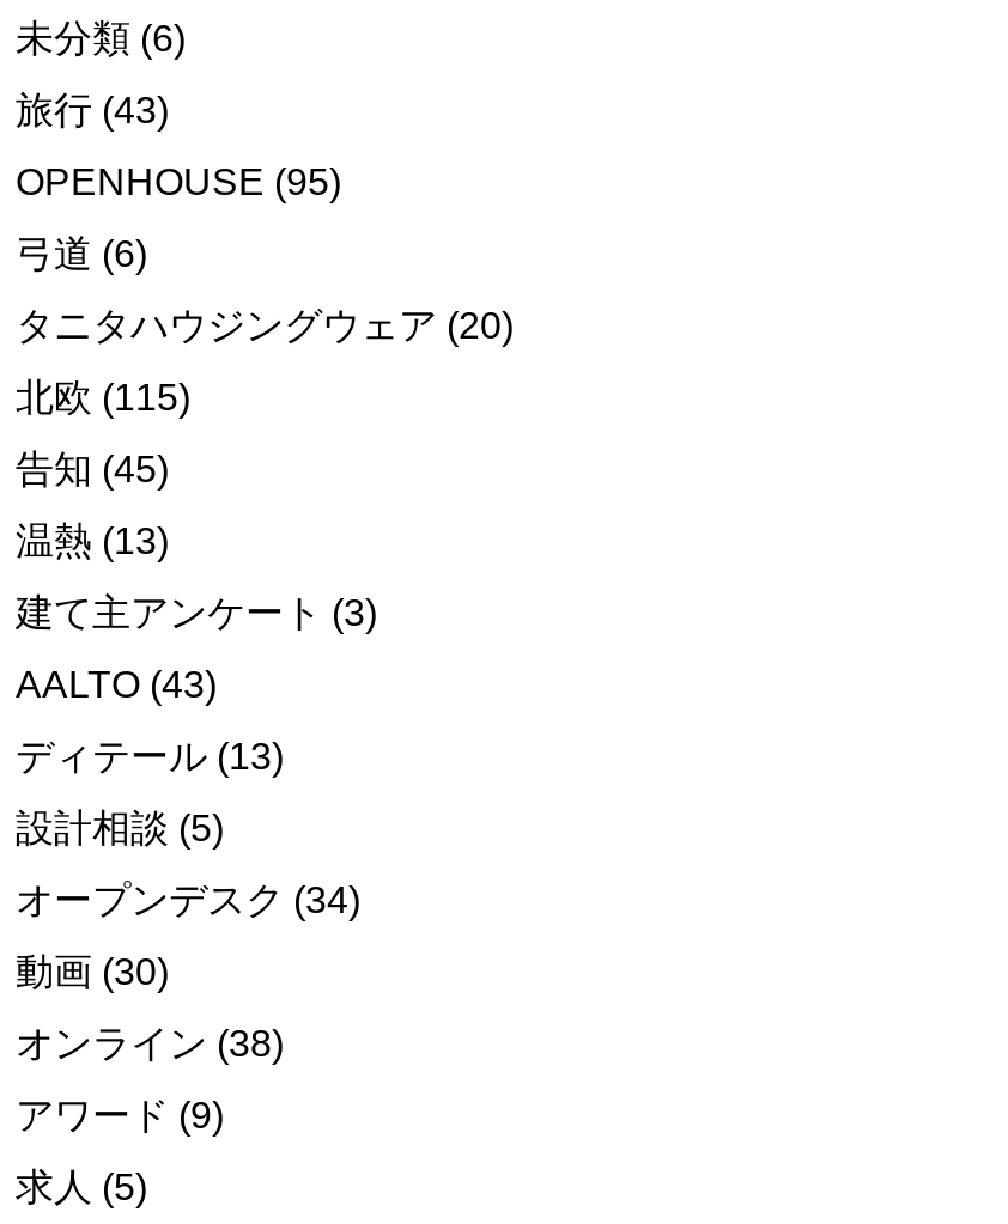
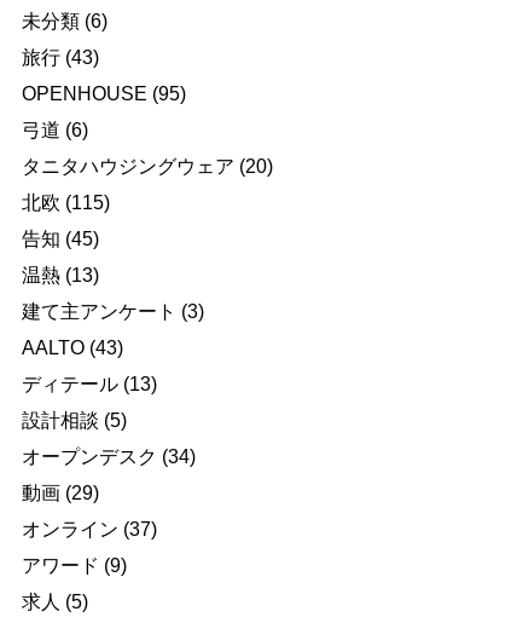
- 動画(30)
+ 動画(29)

- オンライン(38)
+ オンライン(37)
